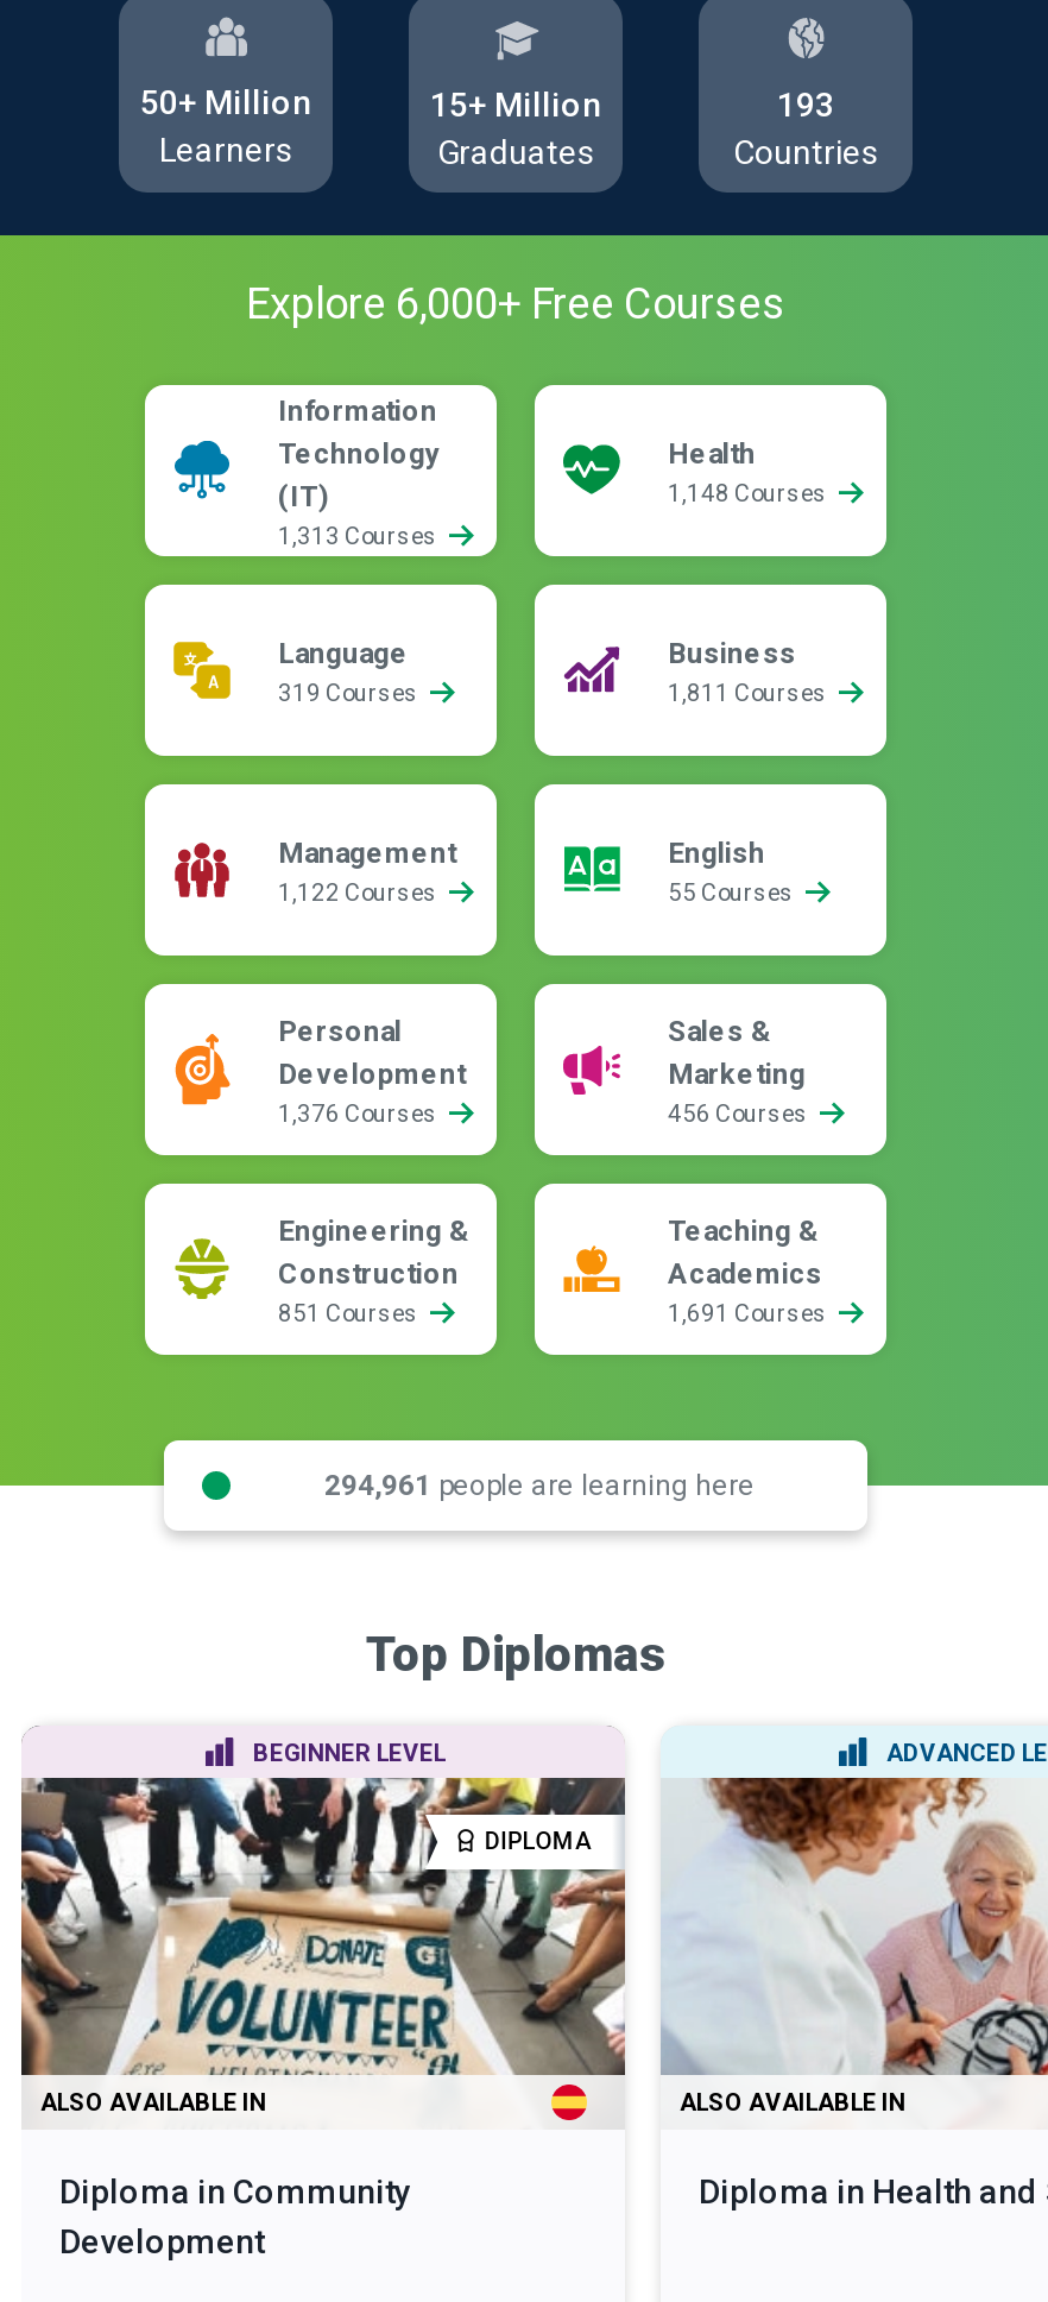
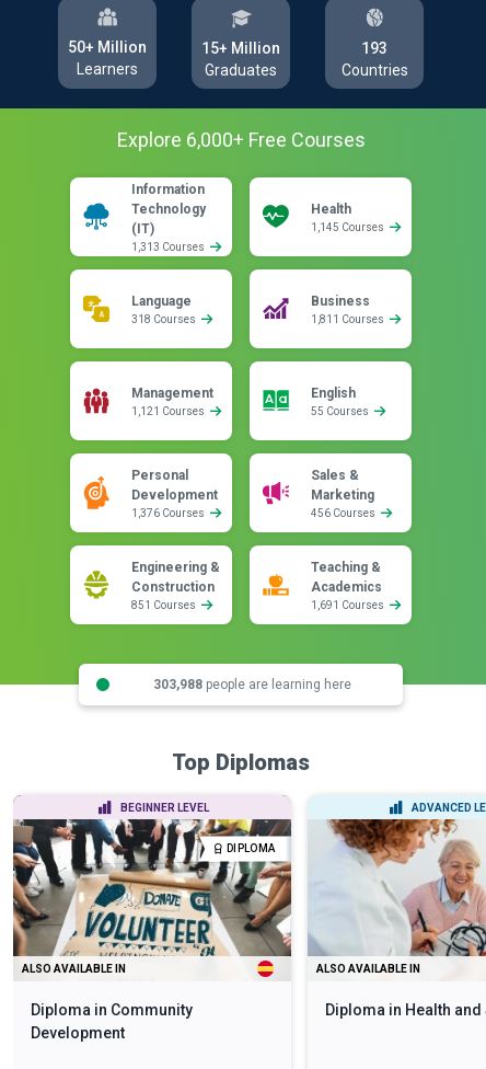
- 1,148 Courses
+ 1,145 Courses

- 319 Courses
+ 318 Courses

- 1,122 Courses
+ 1,121 Courses

- 294,961 people are learning here
+ 303,988 people are learning here
